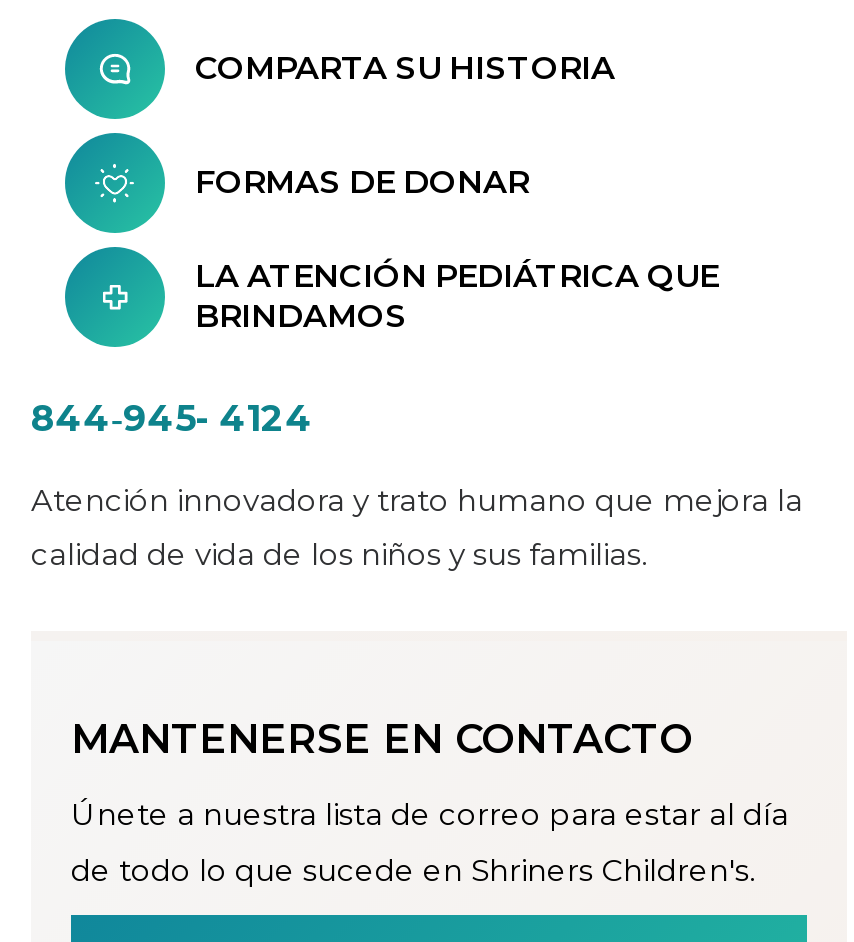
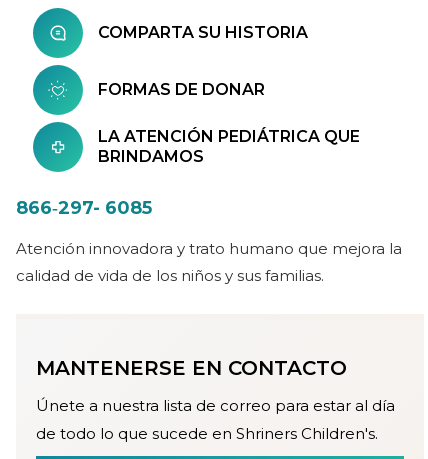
- 844‑945- 4124
+ 866‑297- 6085
